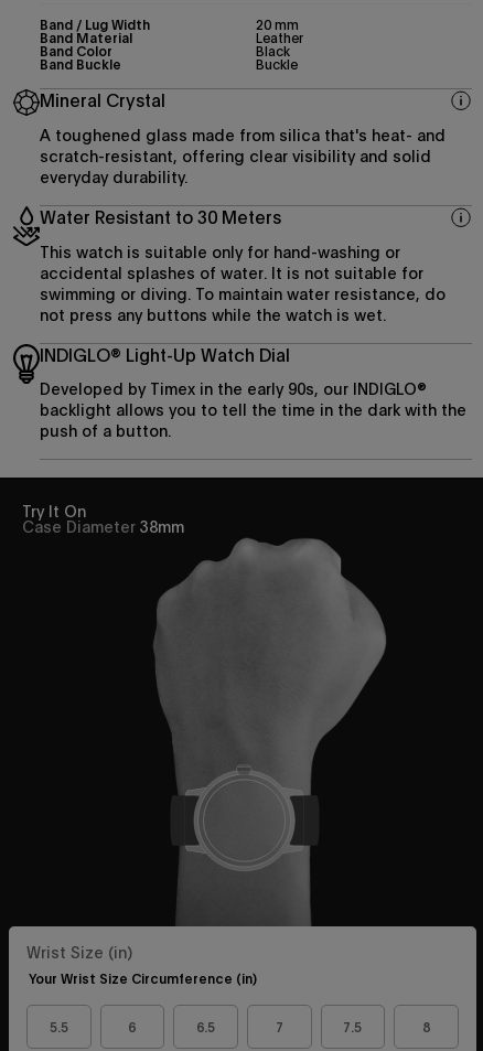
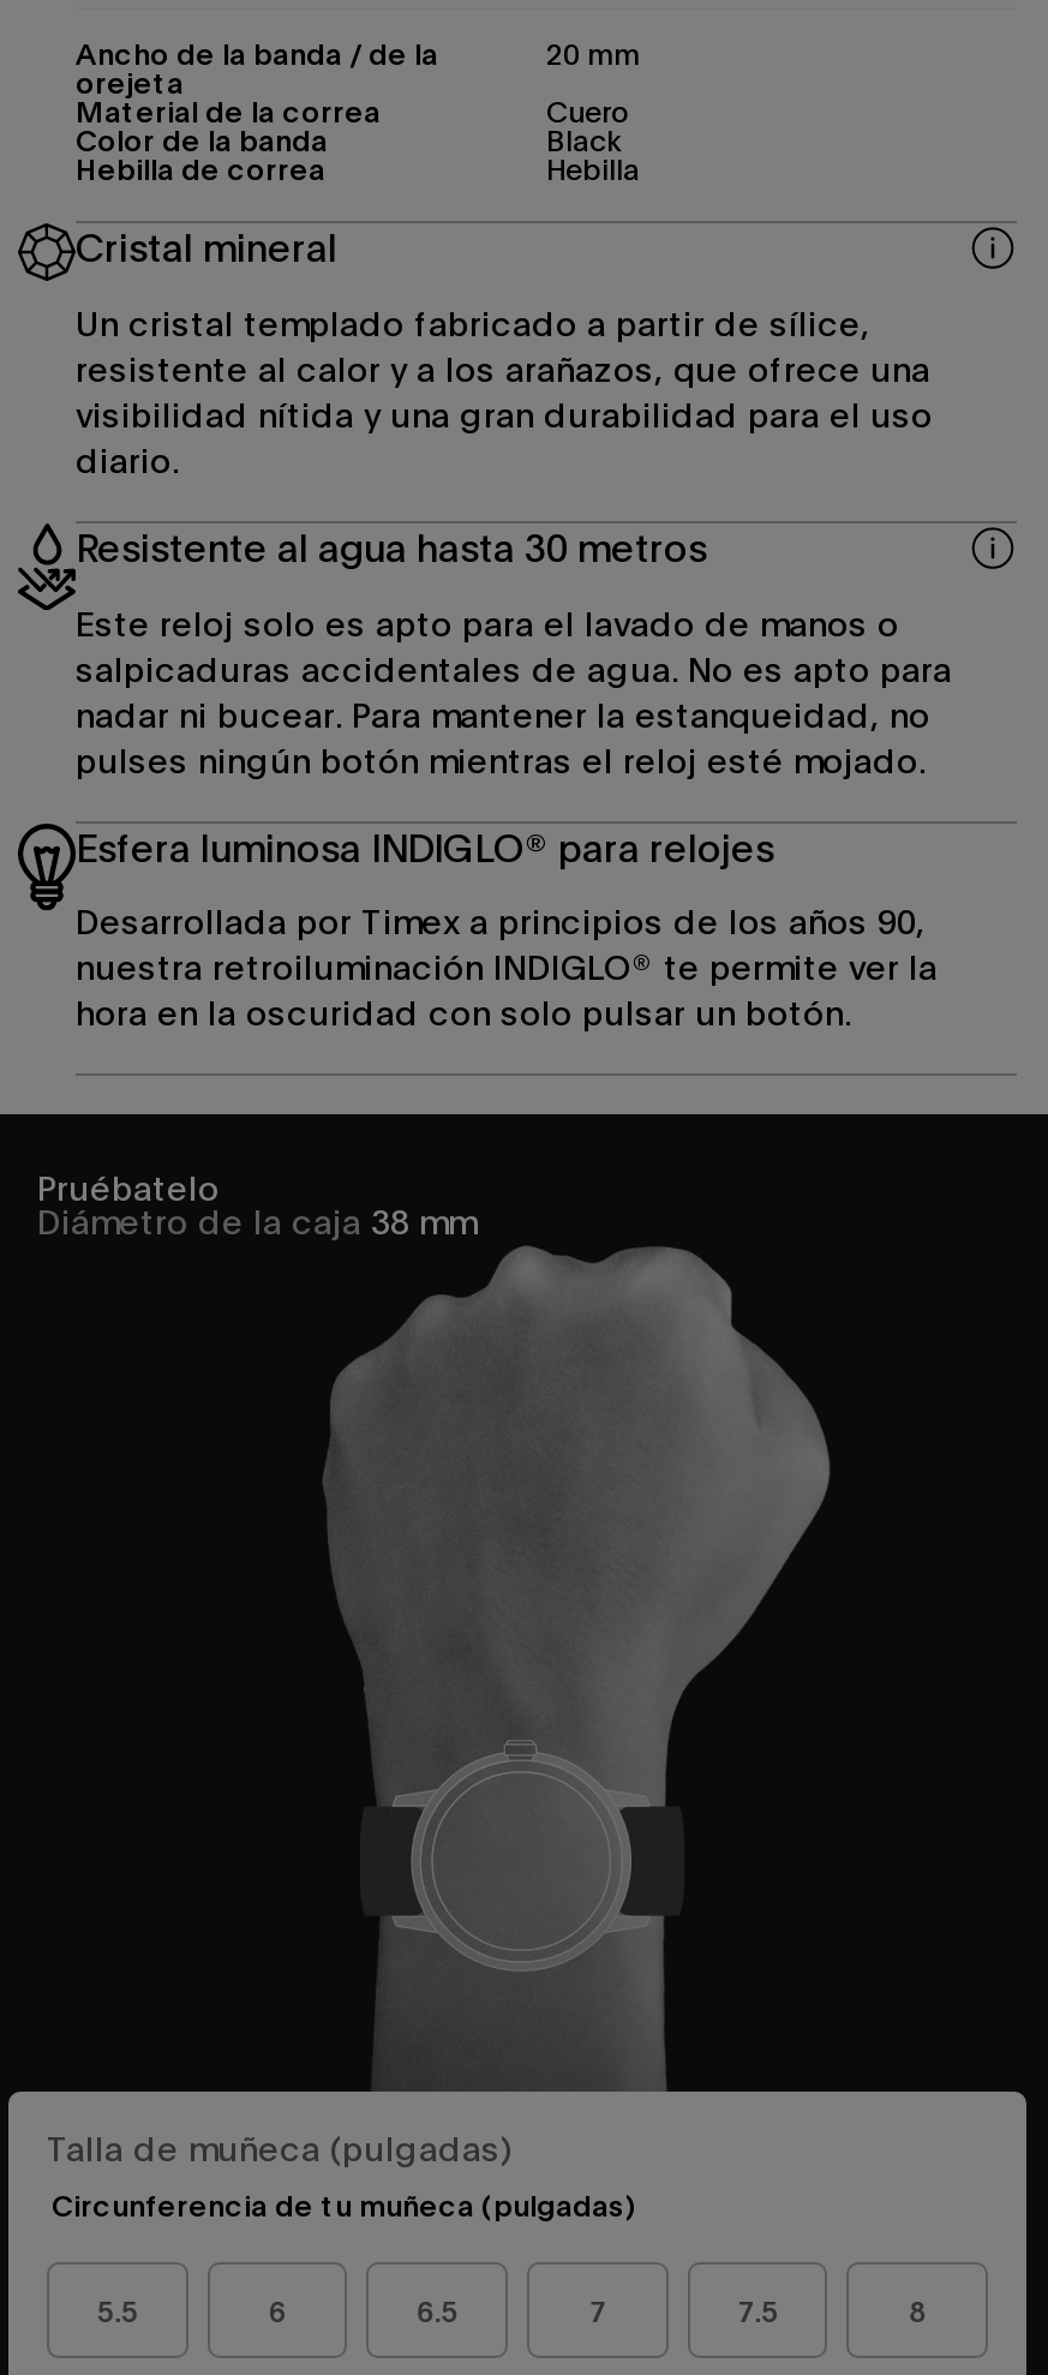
- Band / Lug Width
+ Ancho de la banda / de la
+ orejeta

- Band Material
- Leather
- Band Color
+ Material de la correa
+ Cuero
+ Color de la banda

- Band Buckle
- Buckle
+ Hebilla de correa
+ Hebilla

- Mineral Crystal
+ Cristal mineral

- A toughened glass made from silica that's heat- and
- scratch-resistant, offering clear visibility and solid
- everyday durability.
+ Un cristal templado fabricado a partir de sílice,
+ resistente al calor y a los arañazos, que ofrece una
+ visibilidad nítida y una gran durabilidad para el uso
+ diario.

- Water Resistant to 30 Meters
+ Resistente al agua hasta 30 metros

- This watch is suitable only for hand-washing or
- accidental splashes of water. It is not suitable for
- swimming or diving. To maintain water resistance, do
- not press any buttons while the watch is wet.
+ Este reloj solo es apto para el lavado de manos o
+ salpicaduras accidentales de agua. No es apto para
+ nadar ni bucear. Para mantener la estanqueidad, no
+ pulses ningún botón mientras el reloj esté mojado.

- INDIGLO® Light-Up Watch Dial
+ Esfera luminosa INDIGLO® para relojes

- Developed by Timex in the early 90s, our INDIGLO®
- backlight allows you to tell the time in the dark with the
- push of a button.
+ Desarrollada por Timex a principios de los años 90,
+ nuestra retroiluminación INDIGLO® te permite ver la
+ hora en la oscuridad con solo pulsar un botón.

- Try It On
- Case Diameter 38mm
+ Pruébatelo
+ Diámetro de la caja 38 mm

- Wrist Size (in)
- Your Wrist Size Circumference (in)
+ Talla de muñeca (pulgadas)
+ Circunferencia de tu muñeca (pulgadas)
